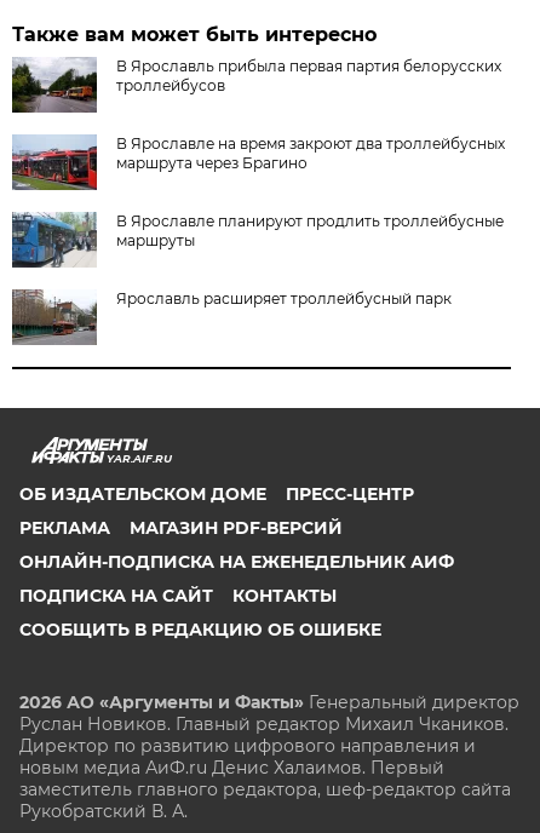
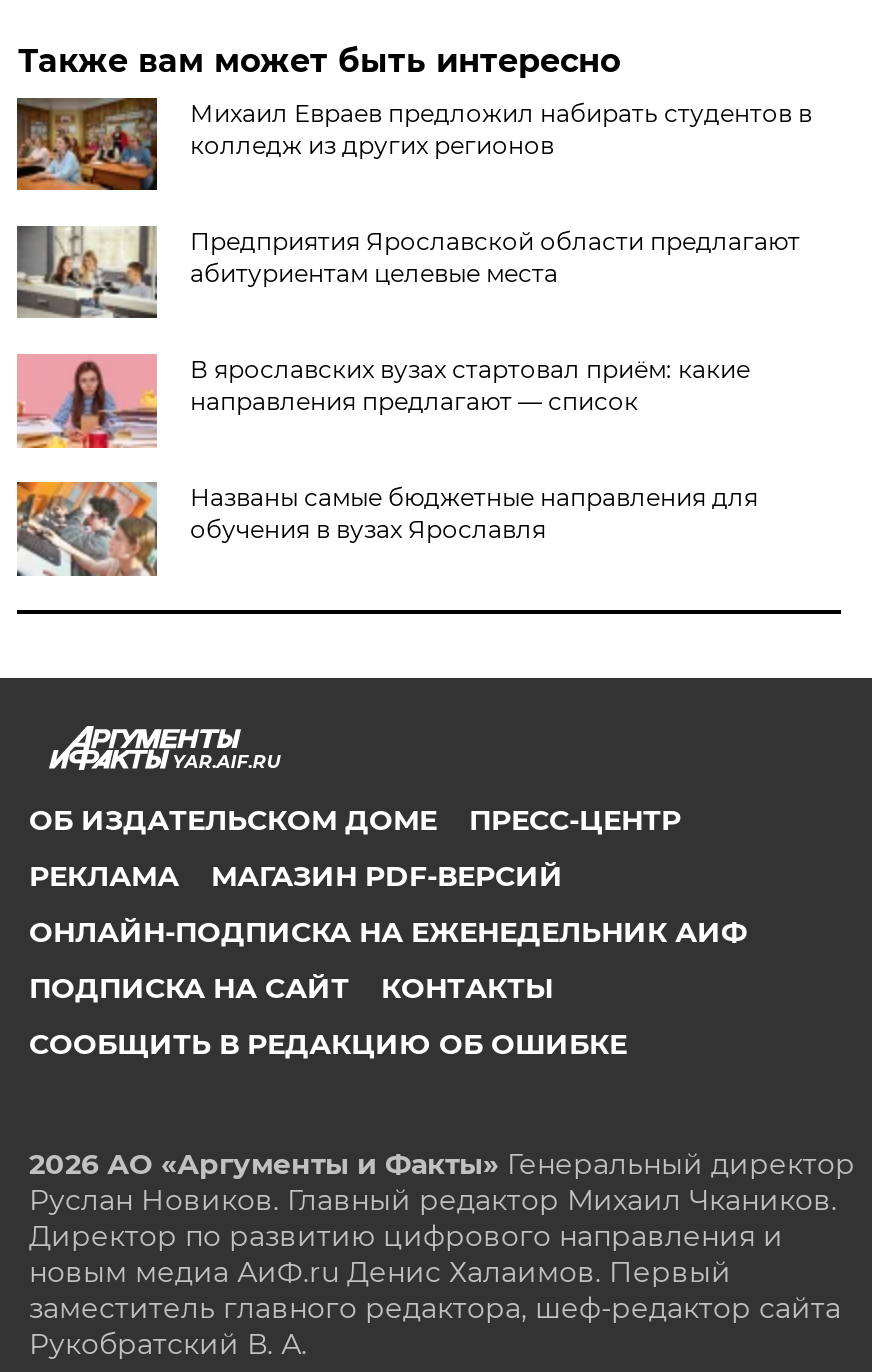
- [image]
- В Ярославль прибыла первая партия белорусских
- троллейбусов
+ [image]
+ Михаил Евраев предложил набирать студентов в
+ колледж из других регионов

- [image]
- В Ярославле на время закроют два троллейбусных
- маршрута через Брагино
+ [image]
+ Предприятия Ярославской области предлагают
+ абитуриентам целевые места

- [image]
- В Ярославле планируют продлить троллейбусные
- маршруты
+ [image]
+ В ярославских вузах стартовал приём: какие
+ направления предлагают — список

- [image]
- Ярославль расширяет троллейбусный парк
+ [image]
+ Названы самые бюджетные направления для
+ обучения в вузах Ярославля
